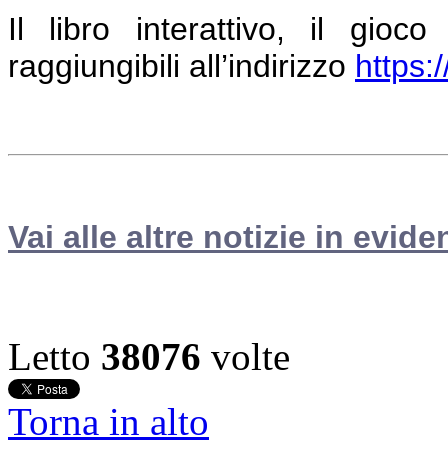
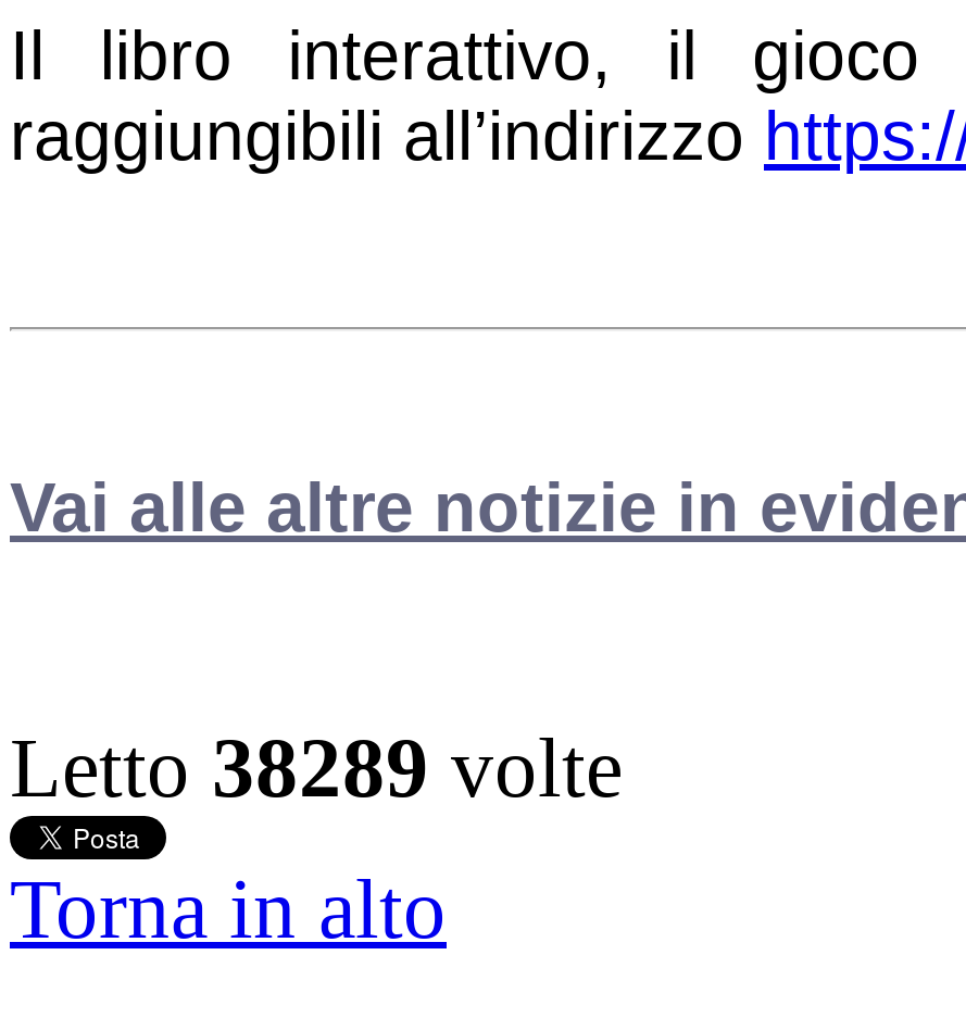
- Letto 38076 volte
+ Letto 38289 volte
